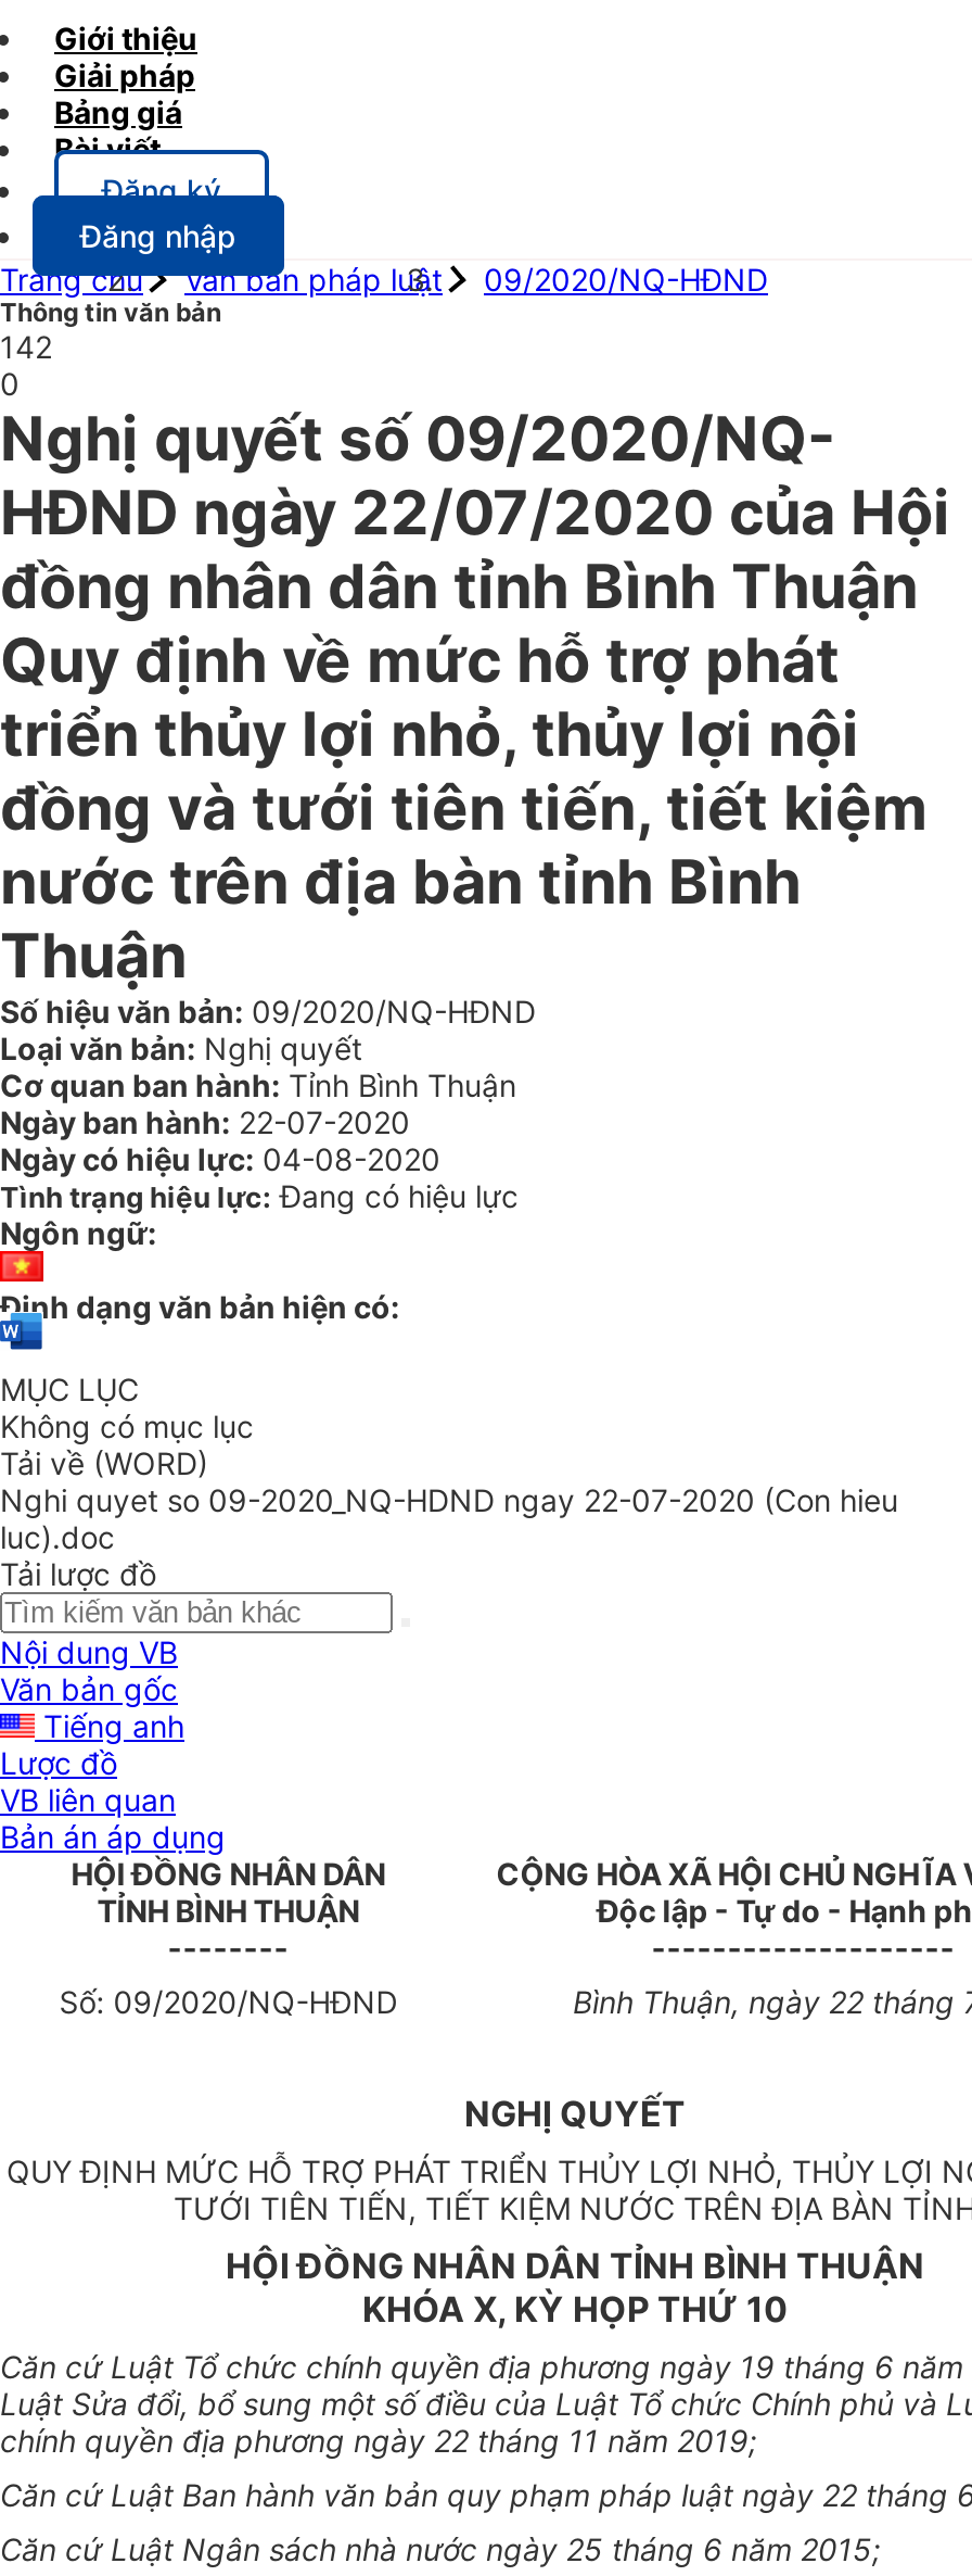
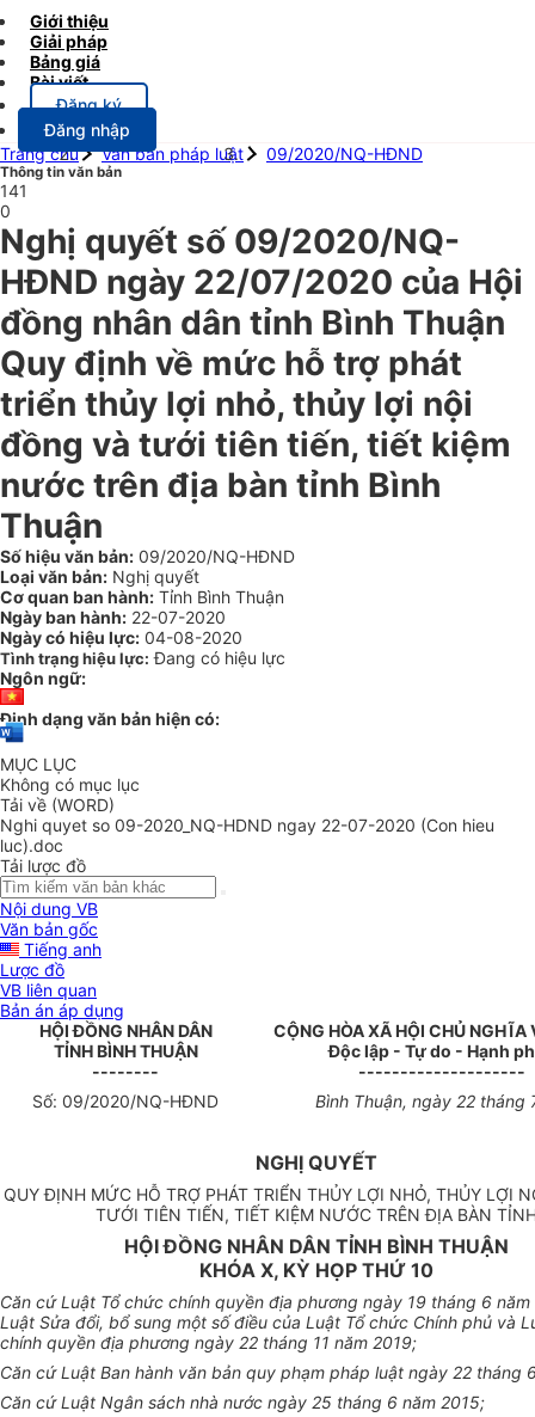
- 142
+ 141
